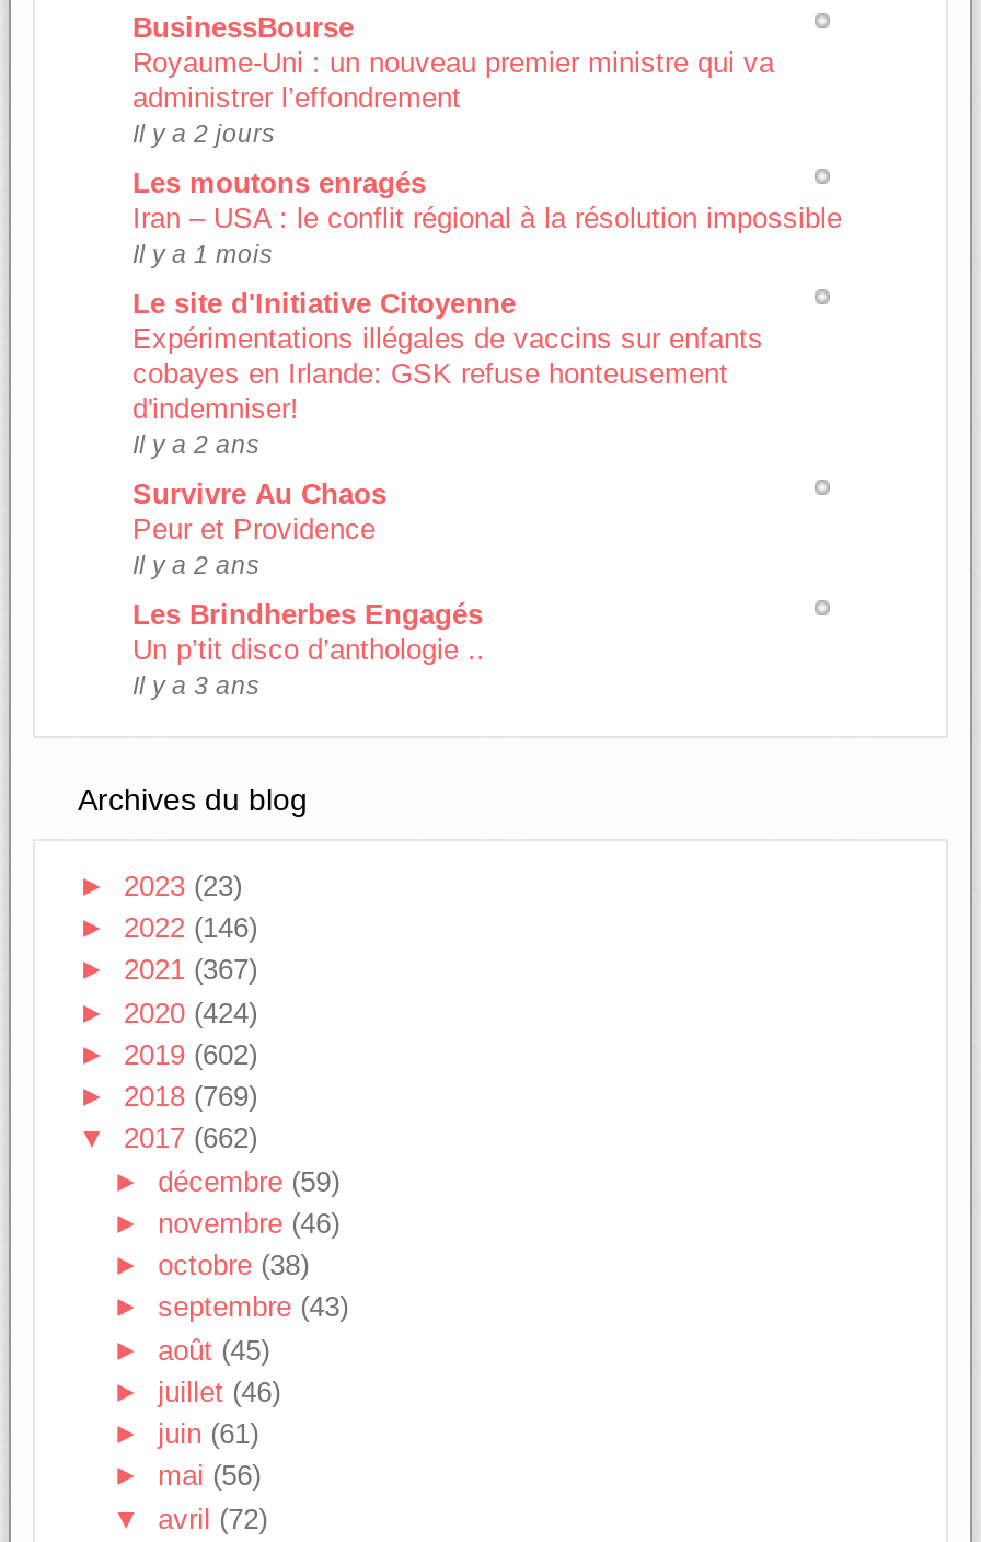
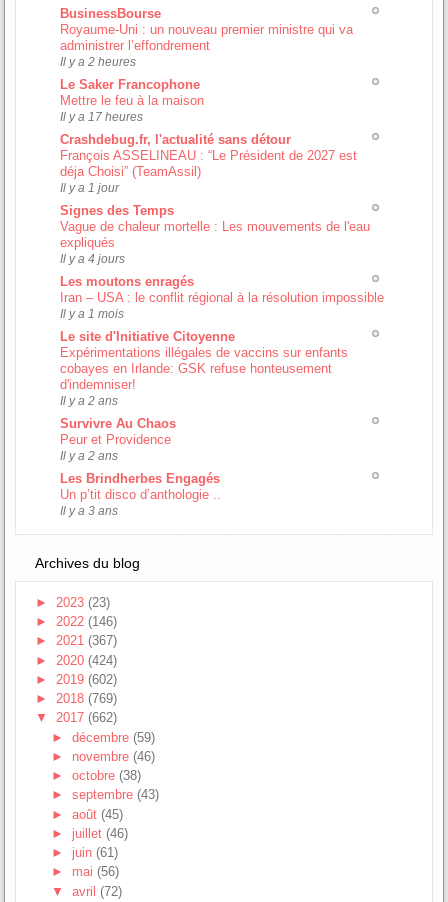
- Il y a 2 jours
+ Il y a 2 heures
+ Le Saker Francophone
+ Mettre le feu à la maison
+ Il y a 17 heures
+ Crashdebug.fr, l'actualité sans détour
+ François ASSELINEAU : “Le Président de 2027 est
+ déja Choisi” (TeamAssil)
+ Il y a 1 jour
+ Signes des Temps
+ Vague de chaleur mortelle : Les mouvements de l'eau
+ expliqués
+ Il y a 4 jours
